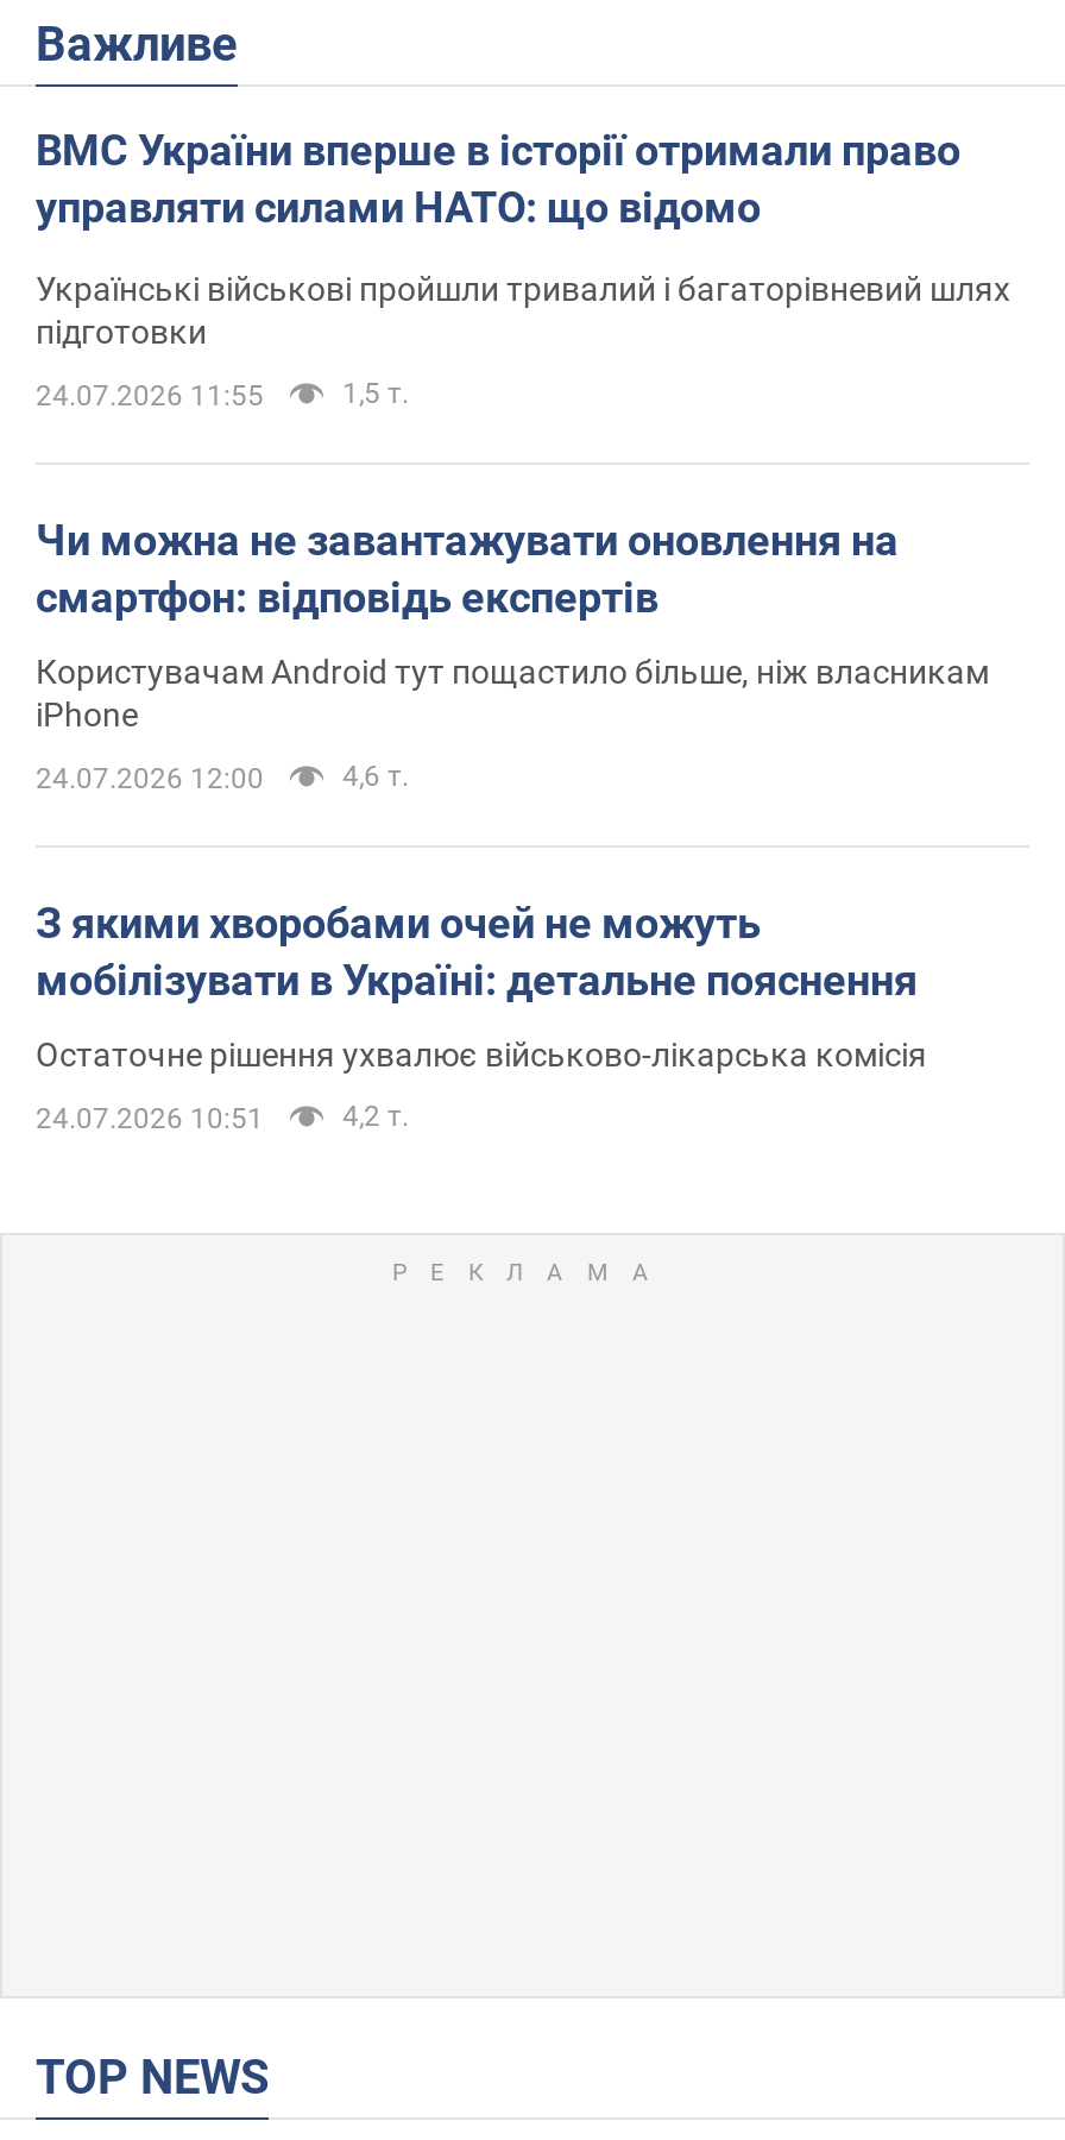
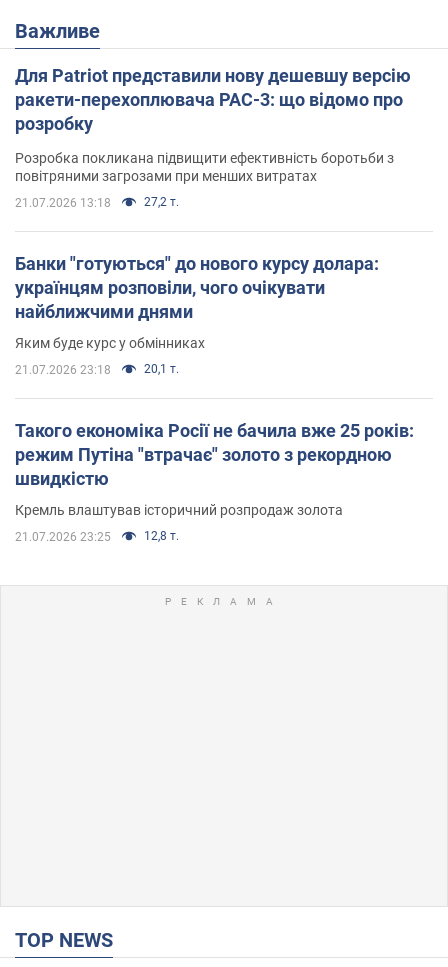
- ВМС України вперше в історії отримали право
- управляти силами НАТО: що відомо
+ Для Patriot представили нову дешевшу версію
+ ракети-перехоплювача PAC-3: що відомо про
+ розробку

- Українські військові пройшли тривалий і багаторівневий шлях
- підготовки
+ Розробка покликана підвищити ефективність боротьби з
+ повітряними загрозами при менших витратах

- 24.07.2026 11:55
- 1,5 т.
+ 21.07.2026 13:18
+ 27,2 т.

- Чи можна не завантажувати оновлення на
- смартфон: відповідь експертів
+ Банки "готуються" до нового курсу долара:
+ українцям розповіли, чого очікувати
+ найближчими днями

- Користувачам Android тут пощастило більше, ніж власникам
- iPhone
+ Яким буде курс у обмінниках

- 24.07.2026 12:00
- 4,6 т.
+ 21.07.2026 23:18
+ 20,1 т.

- З якими хворобами очей не можуть
- мобілізувати в Україні: детальне пояснення
+ Такого економіка Росії не бачила вже 25 років:
+ режим Путіна "втрачає" золото з рекордною
+ швидкістю

- Остаточне рішення ухвалює військово-лікарська комісія
+ Кремль влаштував історичний розпродаж золота

- 24.07.2026 10:51
- 4,2 т.
+ 21.07.2026 23:25
+ 12,8 т.
